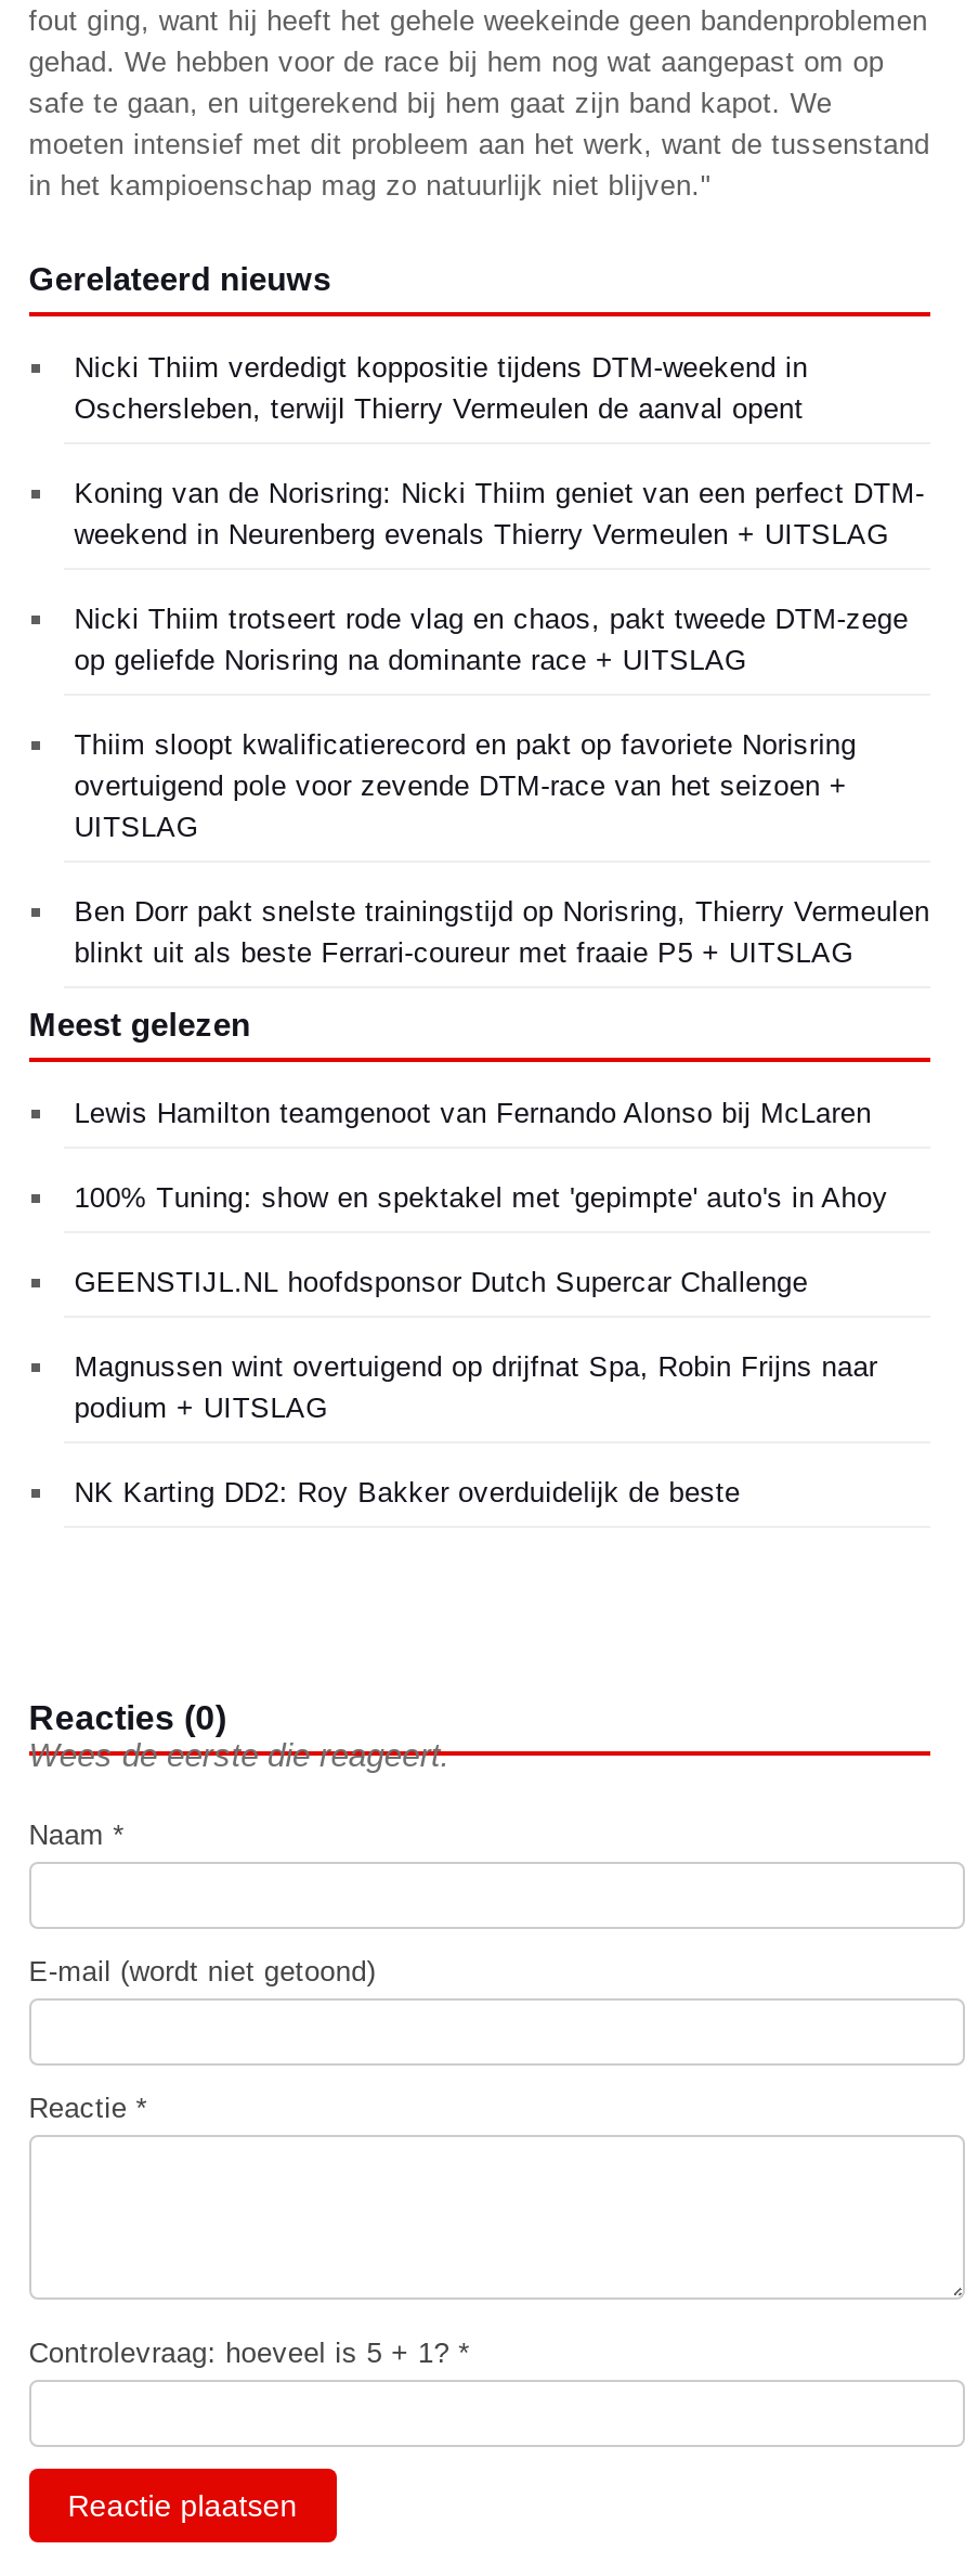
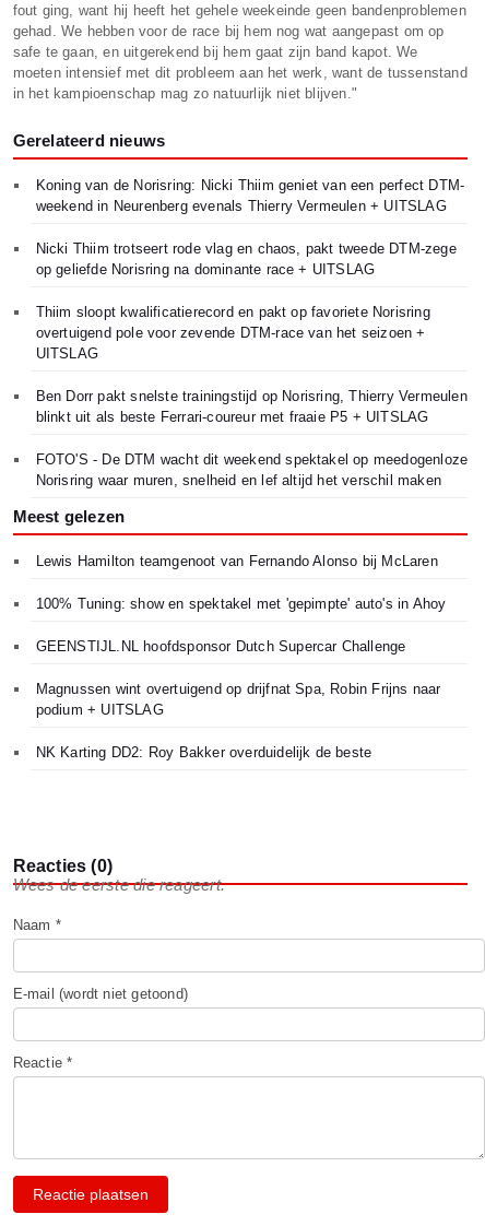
- Nicki Thiim verdedigt koppositie tijdens DTM-weekend in
- Oschersleben, terwijl Thierry Vermeulen de aanval opent

+ FOTO'S - De DTM wacht dit weekend spektakel op meedogenloze
+ Norisring waar muren, snelheid en lef altijd het verschil maken

- Controlevraag: hoeveel is 5 + 1? *
